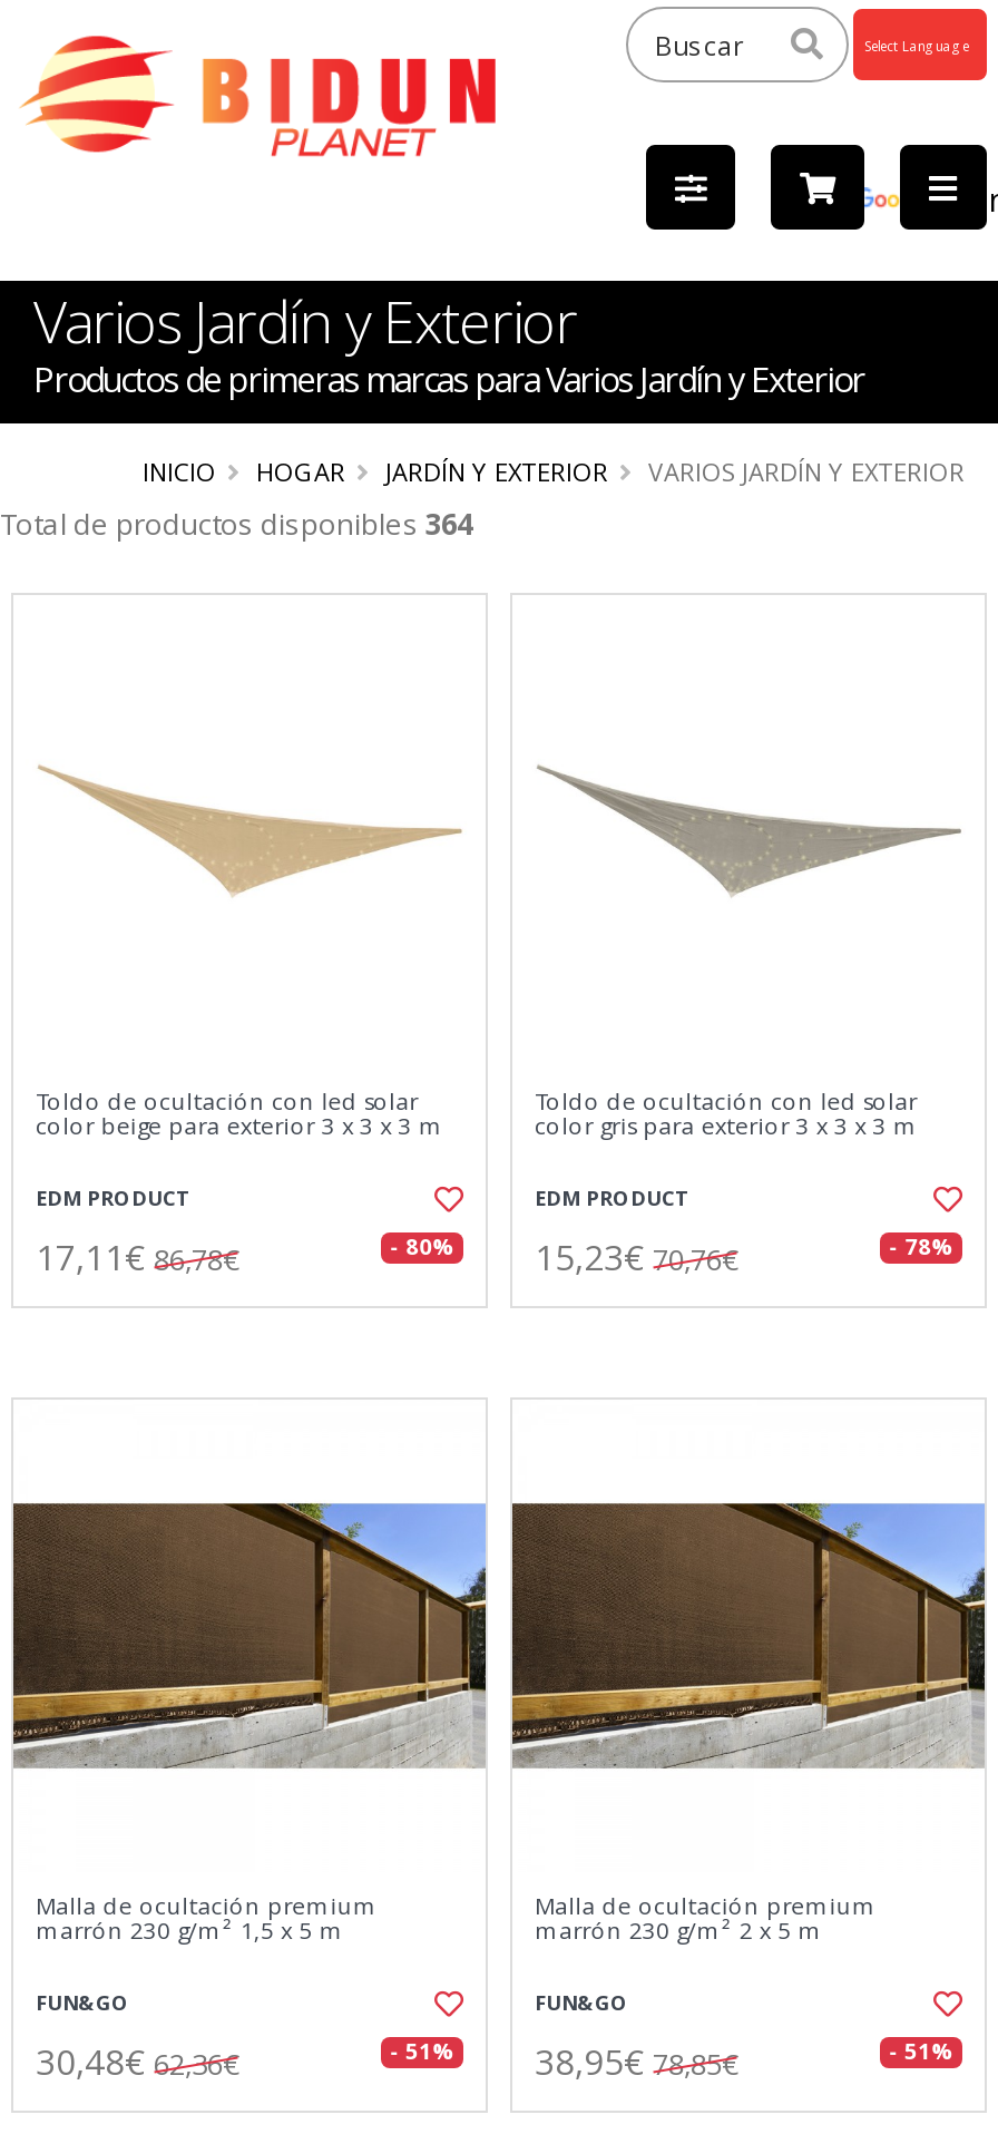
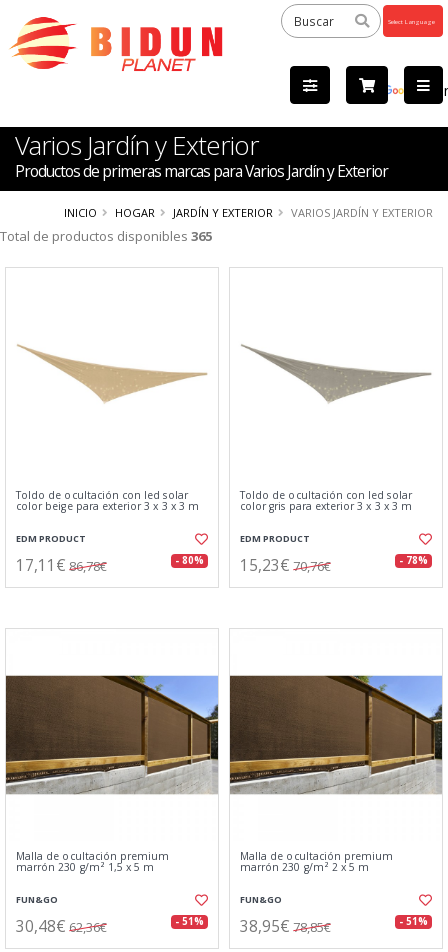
- Total de productos disponibles 364
+ Total de productos disponibles 365
